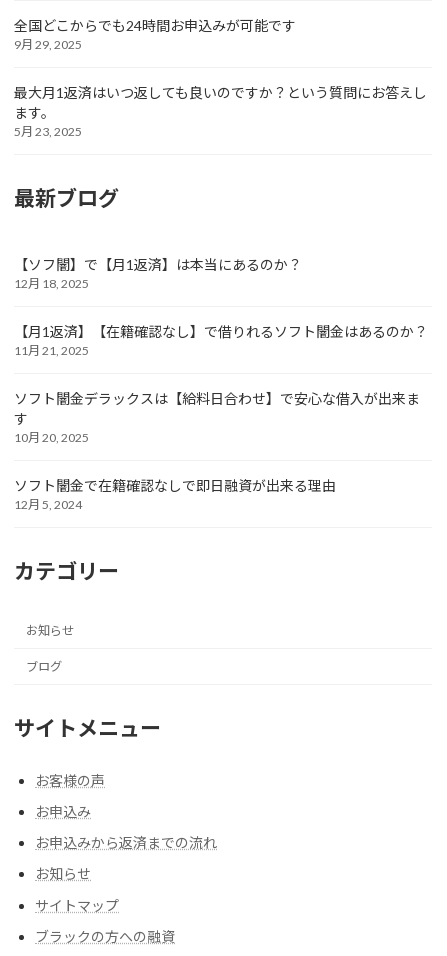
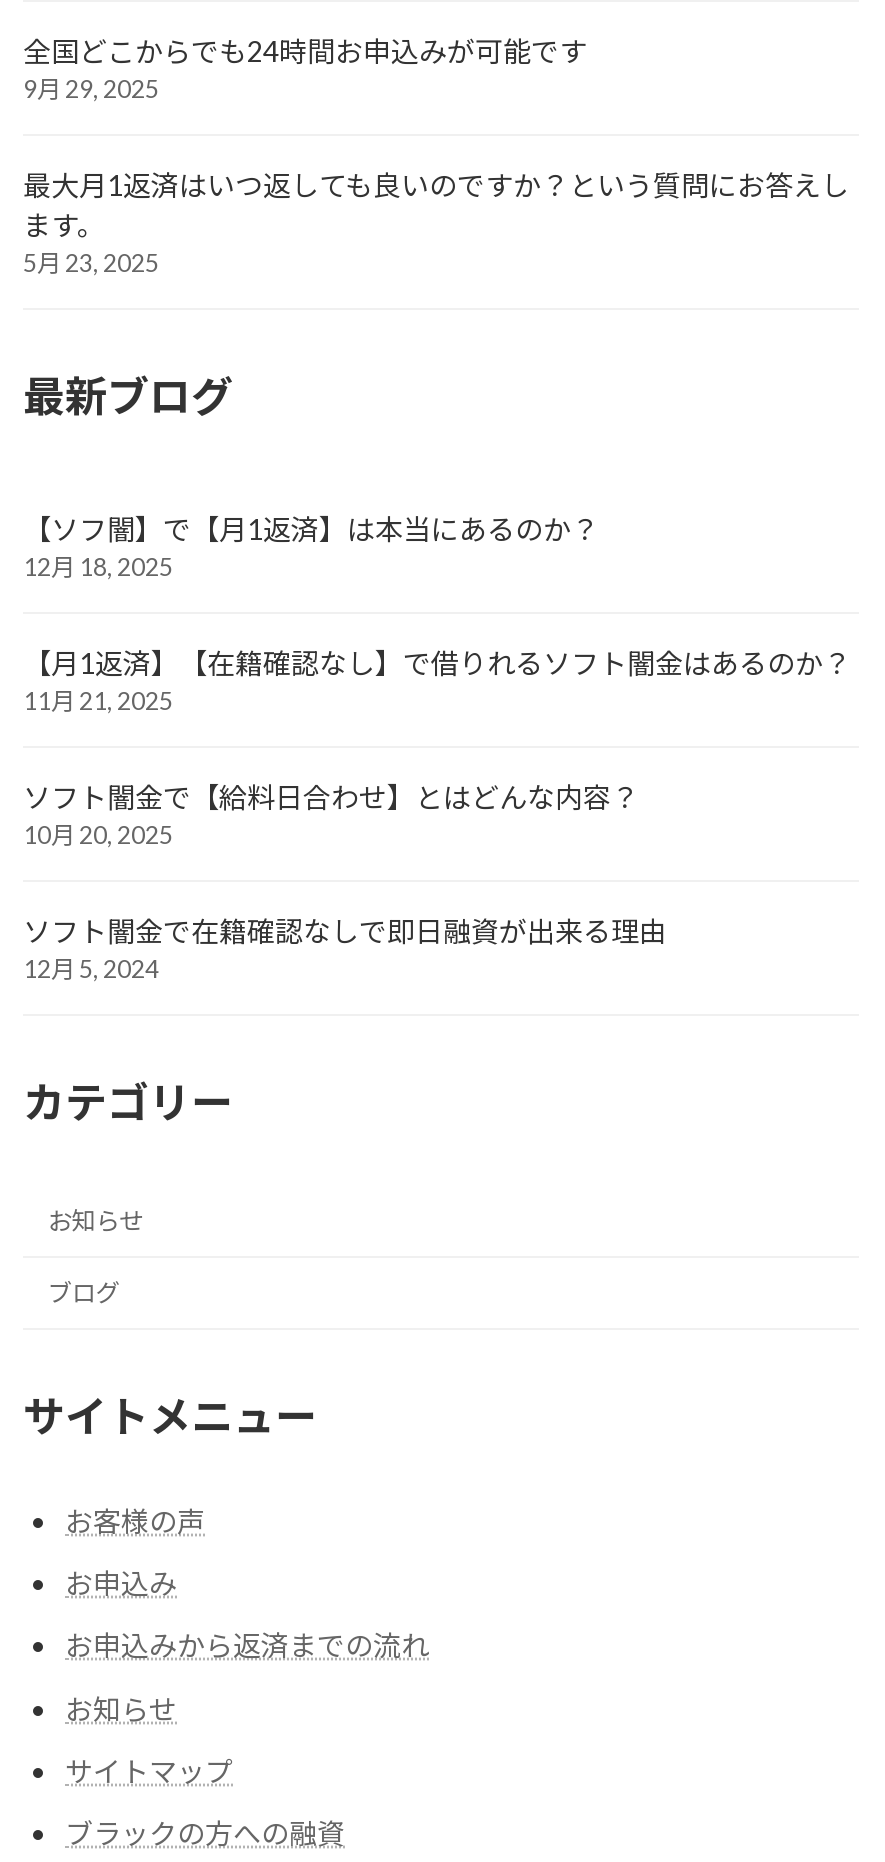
- ソフト闇金デラックスは【給料日合わせ】で安心な借入が出来ま
- す
+ ソフト闇金で【給料日合わせ】とはどんな内容？
